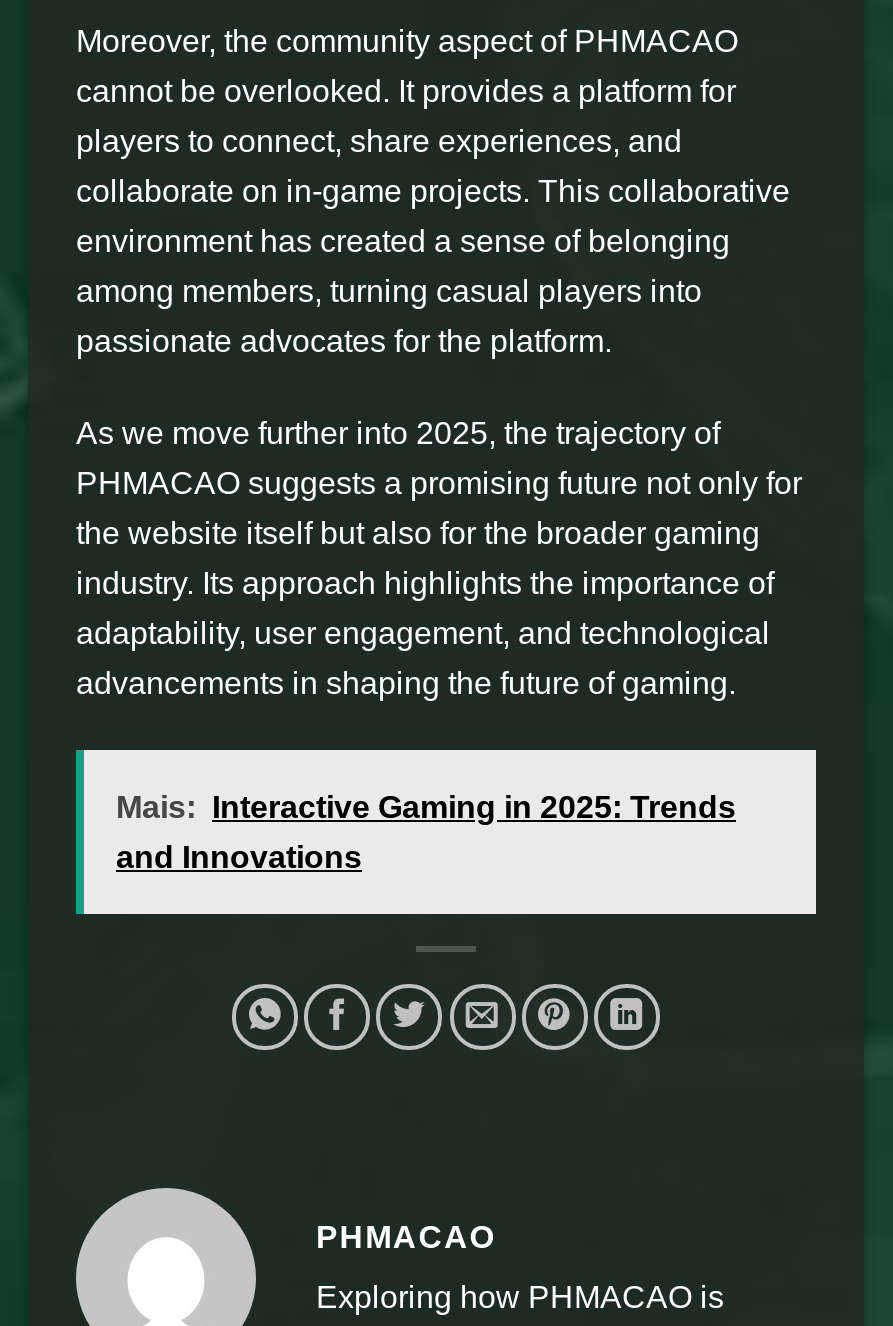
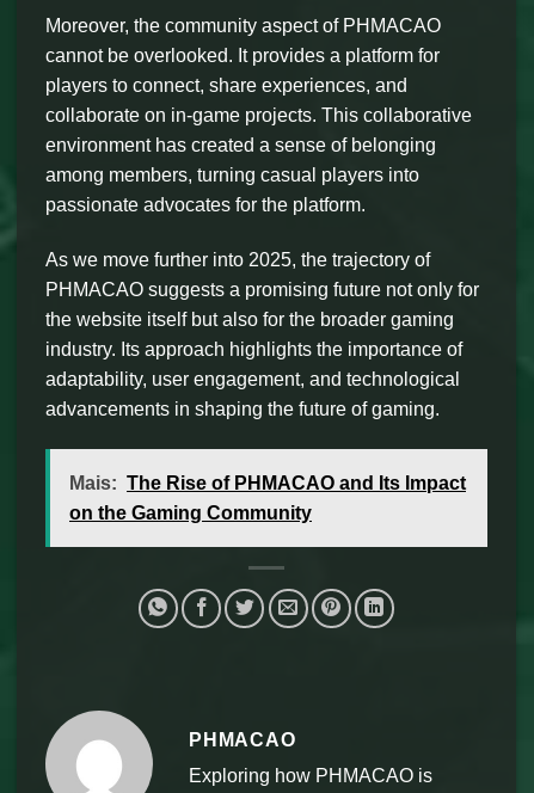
- Mais: Interactive Gaming in 2025: Trends
+ Mais: The Rise of PHMACAO and Its Impact

- and Innovations
+ on the Gaming Community
